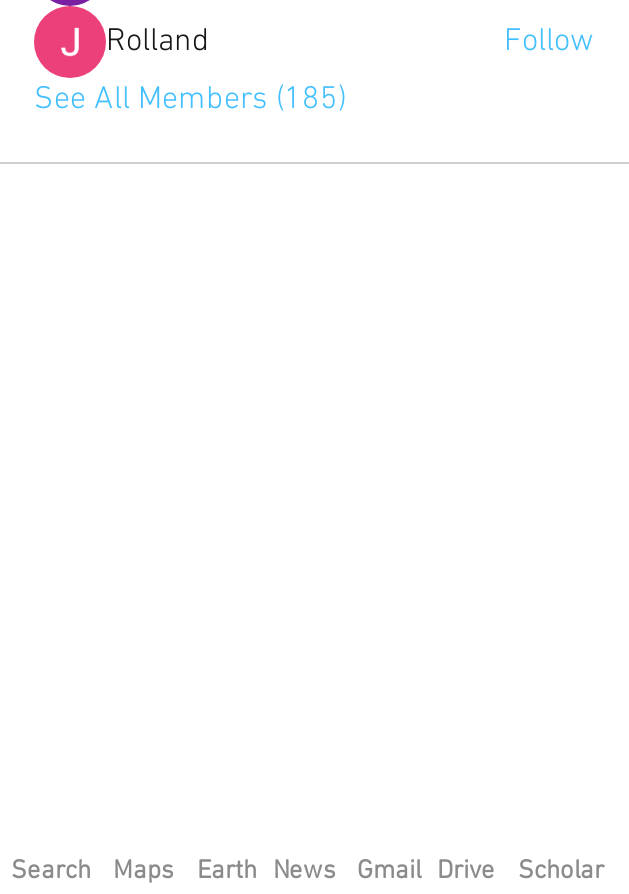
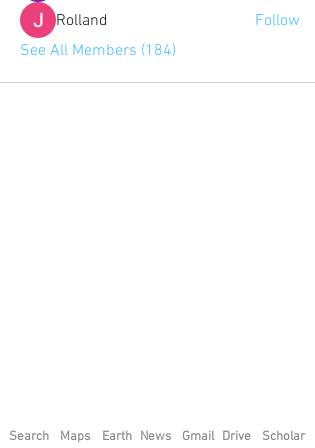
- See All Members (185)
+ See All Members (184)
